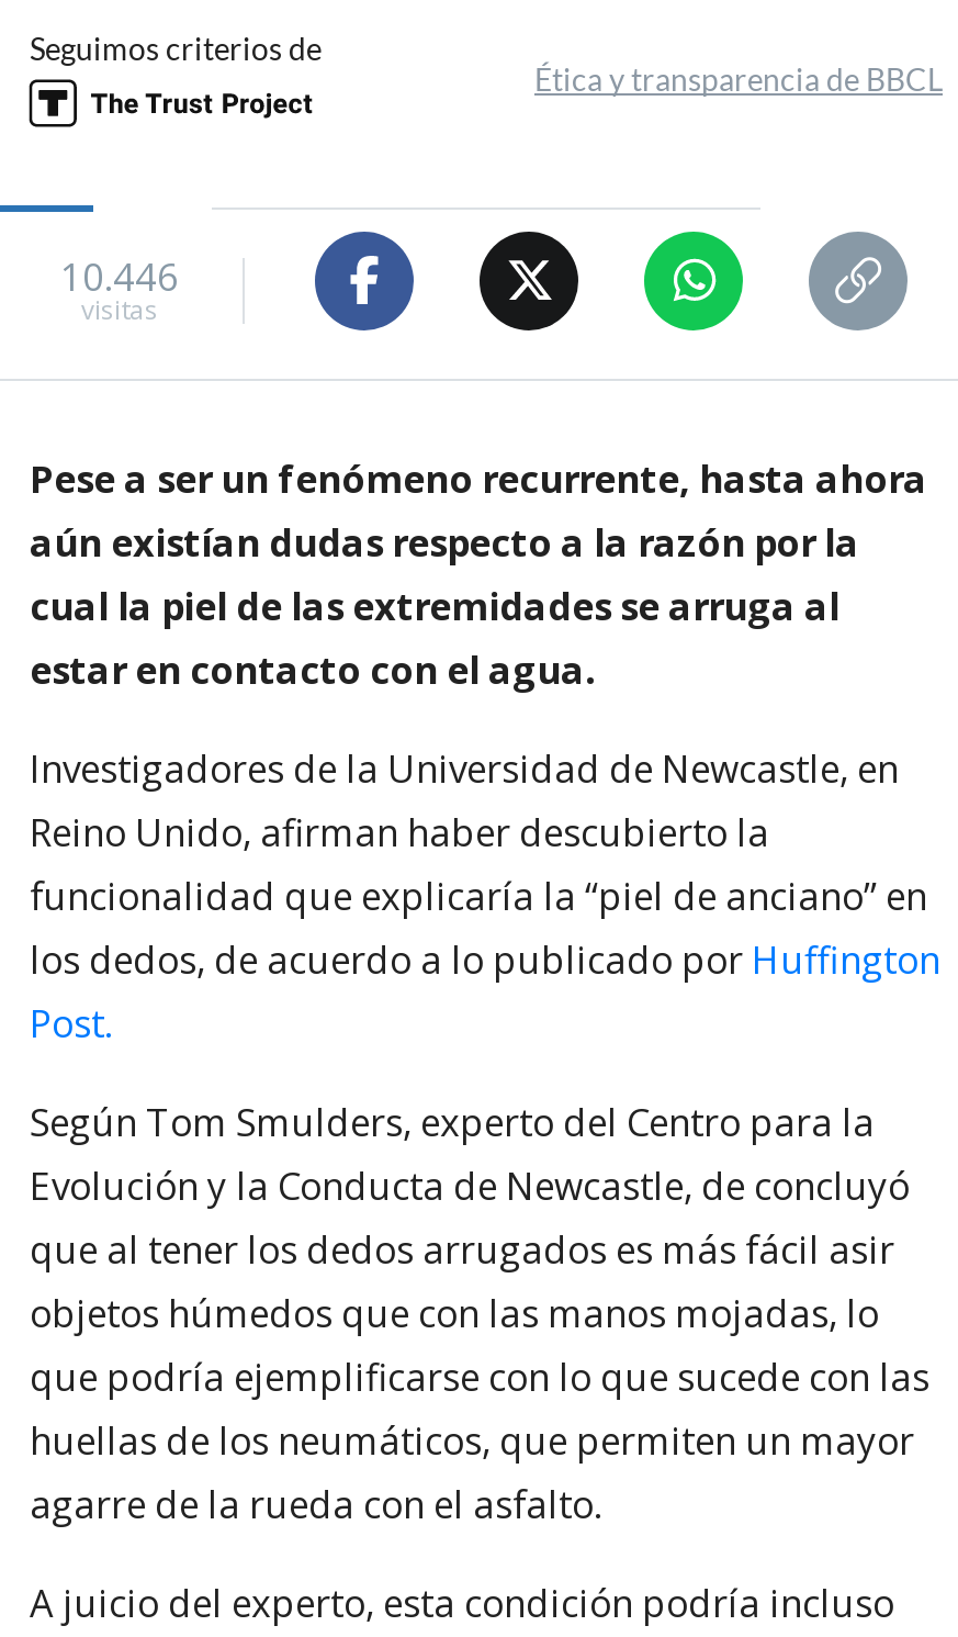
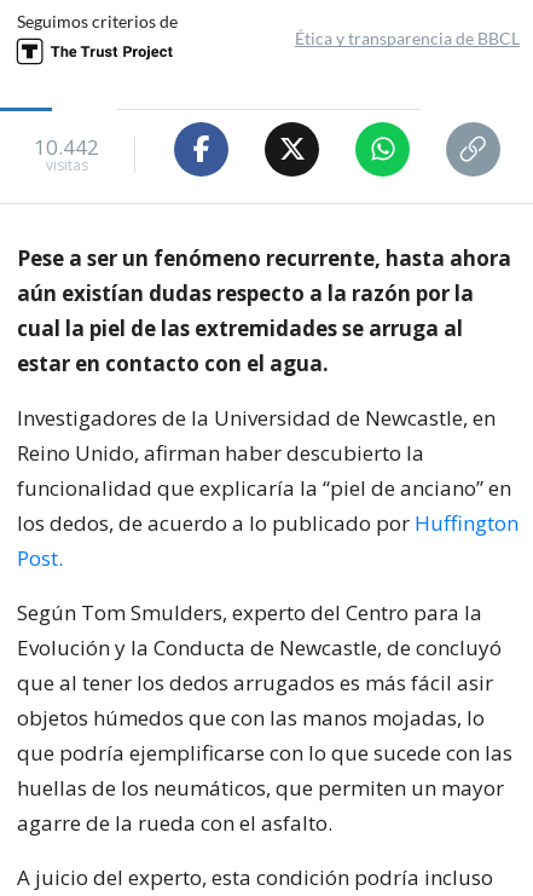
- 10.446
+ 10.442
